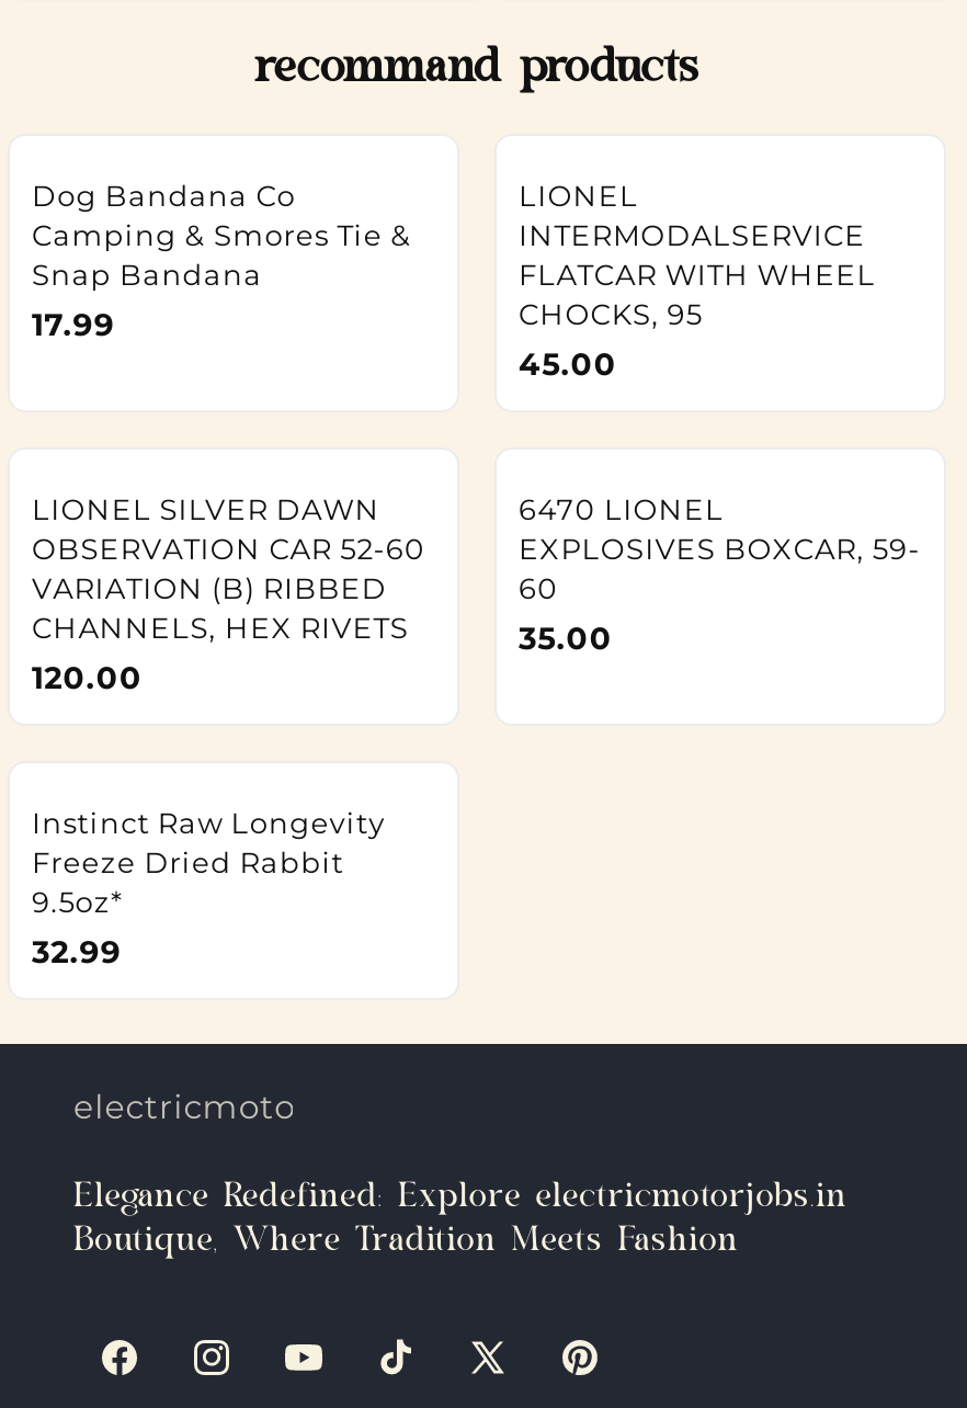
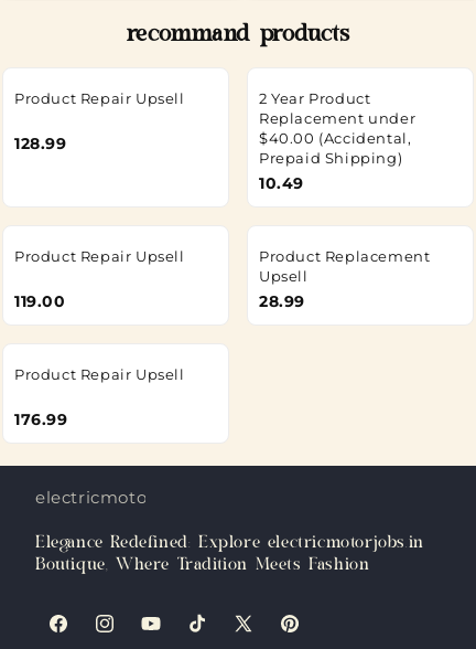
- Dog Bandana Co
- Camping & Smores Tie &
- Snap Bandana
- 17.99
+ Product Repair Upsell
+ 128.99

- LIONEL
- INTERMODALSERVICE
- FLATCAR WITH WHEEL
- CHOCKS, 95
- 45.00
+ 2 Year Product
+ Replacement under
+ $40.00 (Accidental,
+ Prepaid Shipping)
+ 10.49

- LIONEL SILVER DAWN
- OBSERVATION CAR 52-60
- VARIATION (B) RIBBED
- CHANNELS, HEX RIVETS
- 120.00
+ Product Repair Upsell
+ 119.00

- 6470 LIONEL
- EXPLOSIVES BOXCAR, 59-
- 60
- 35.00
+ Product Replacement
+ Upsell
+ 28.99

- Instinct Raw Longevity
- Freeze Dried Rabbit
- 9.5oz*
- 32.99
+ Product Repair Upsell
+ 176.99
